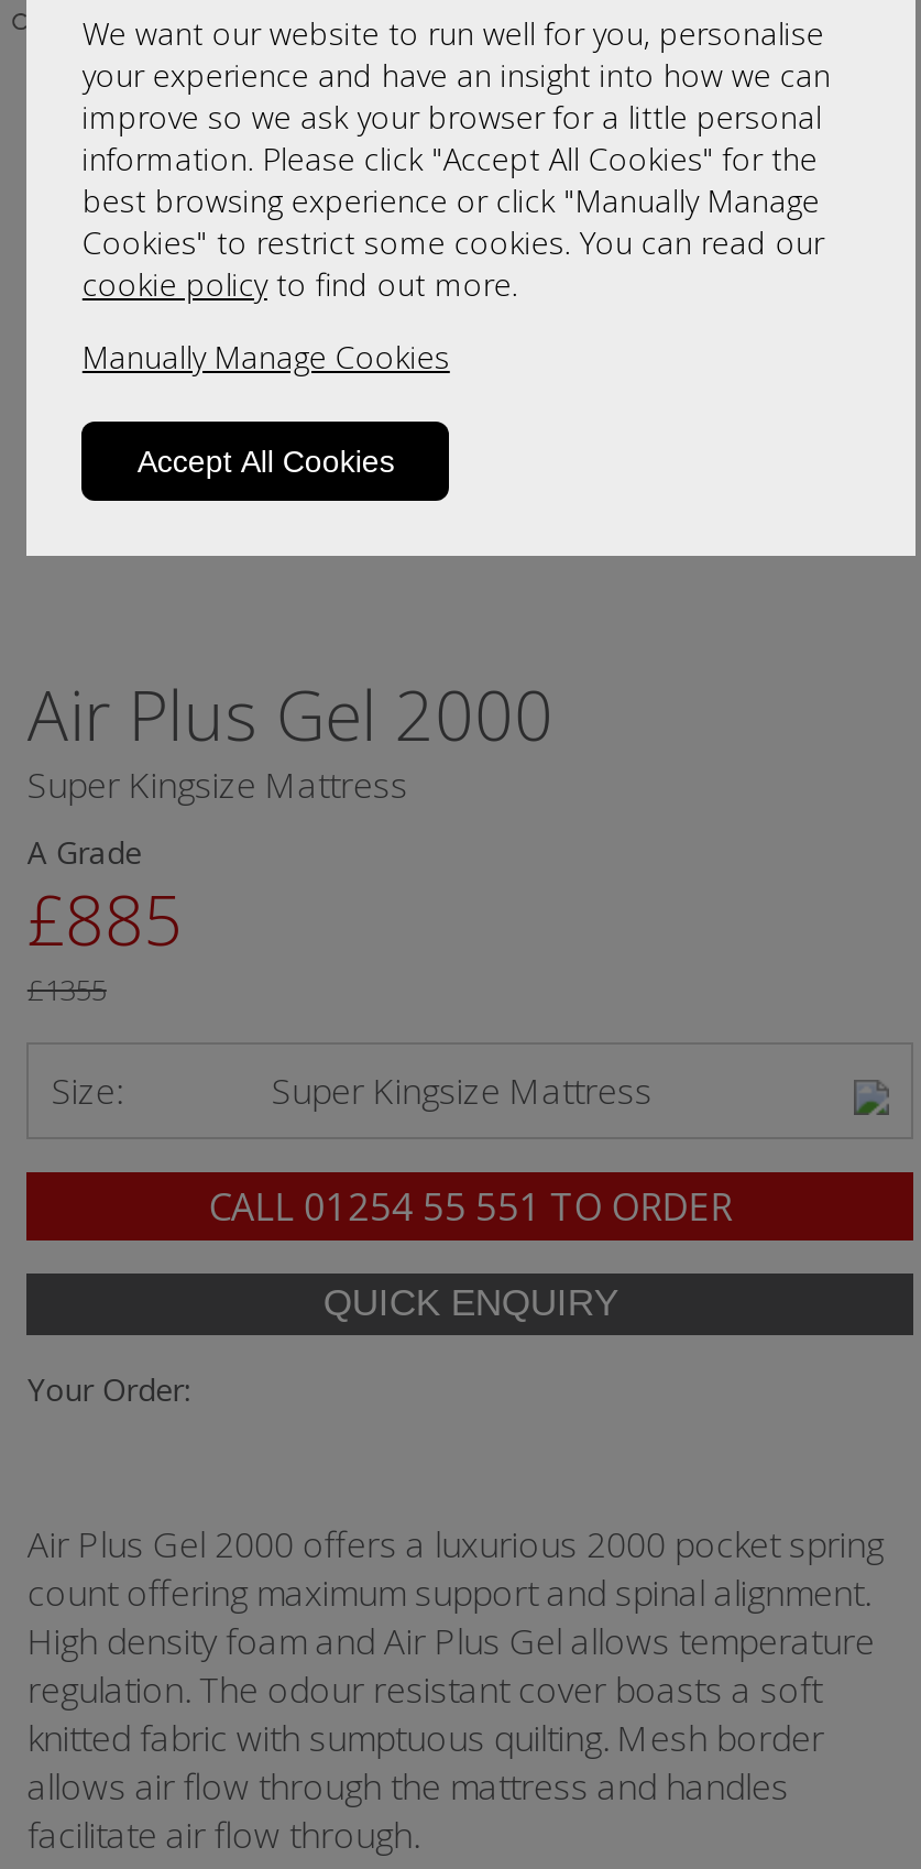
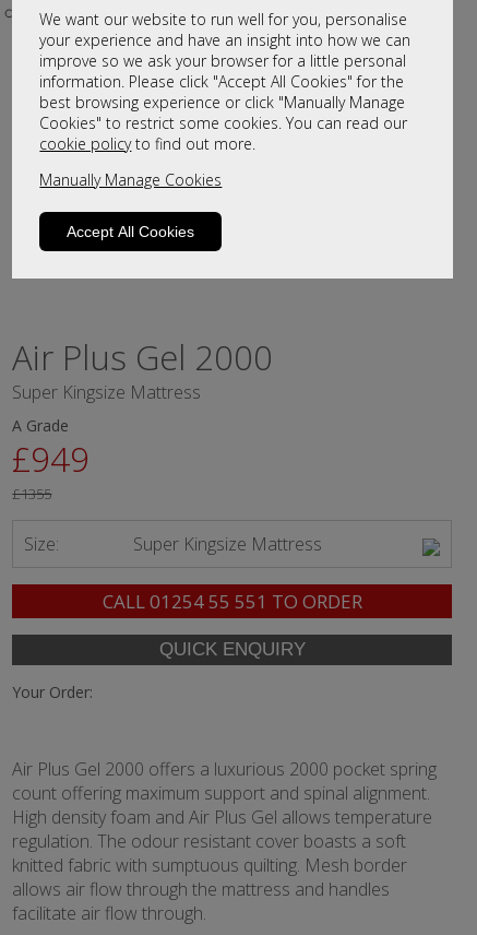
- £885
+ £949
